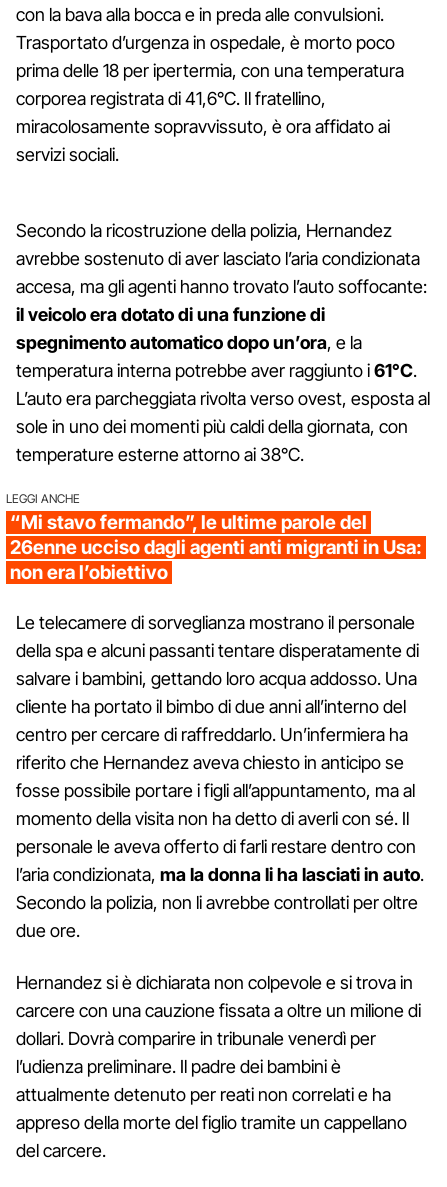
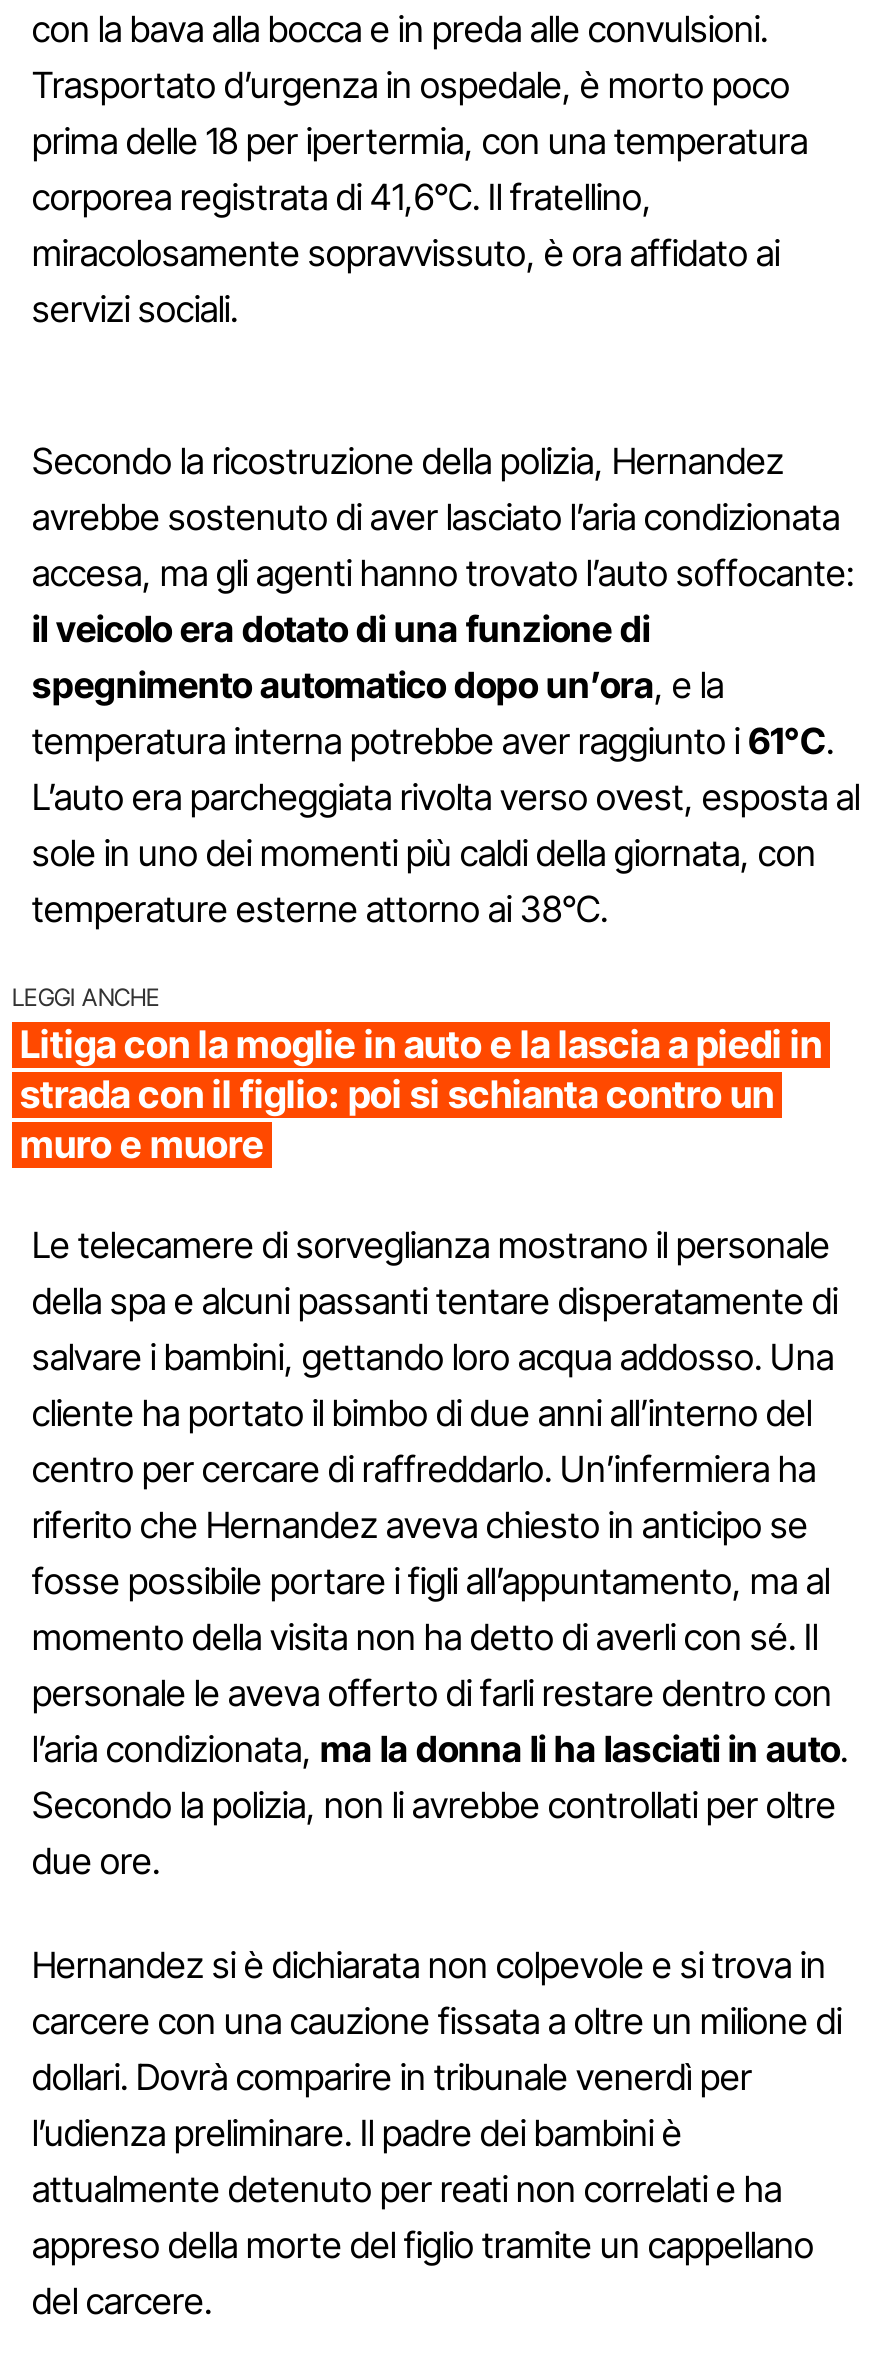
- “Mi stavo fermando”, le ultime parole del
- 26enne ucciso dagli agenti anti migranti in Usa:
- non era l’obiettivo
+ Litiga con la moglie in auto e la lascia a piedi in
+ strada con il figlio: poi si schianta contro un
+ muro e muore
